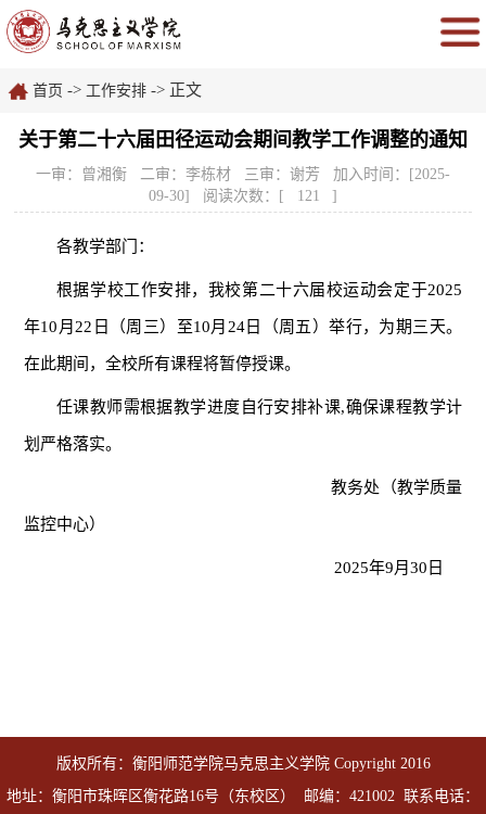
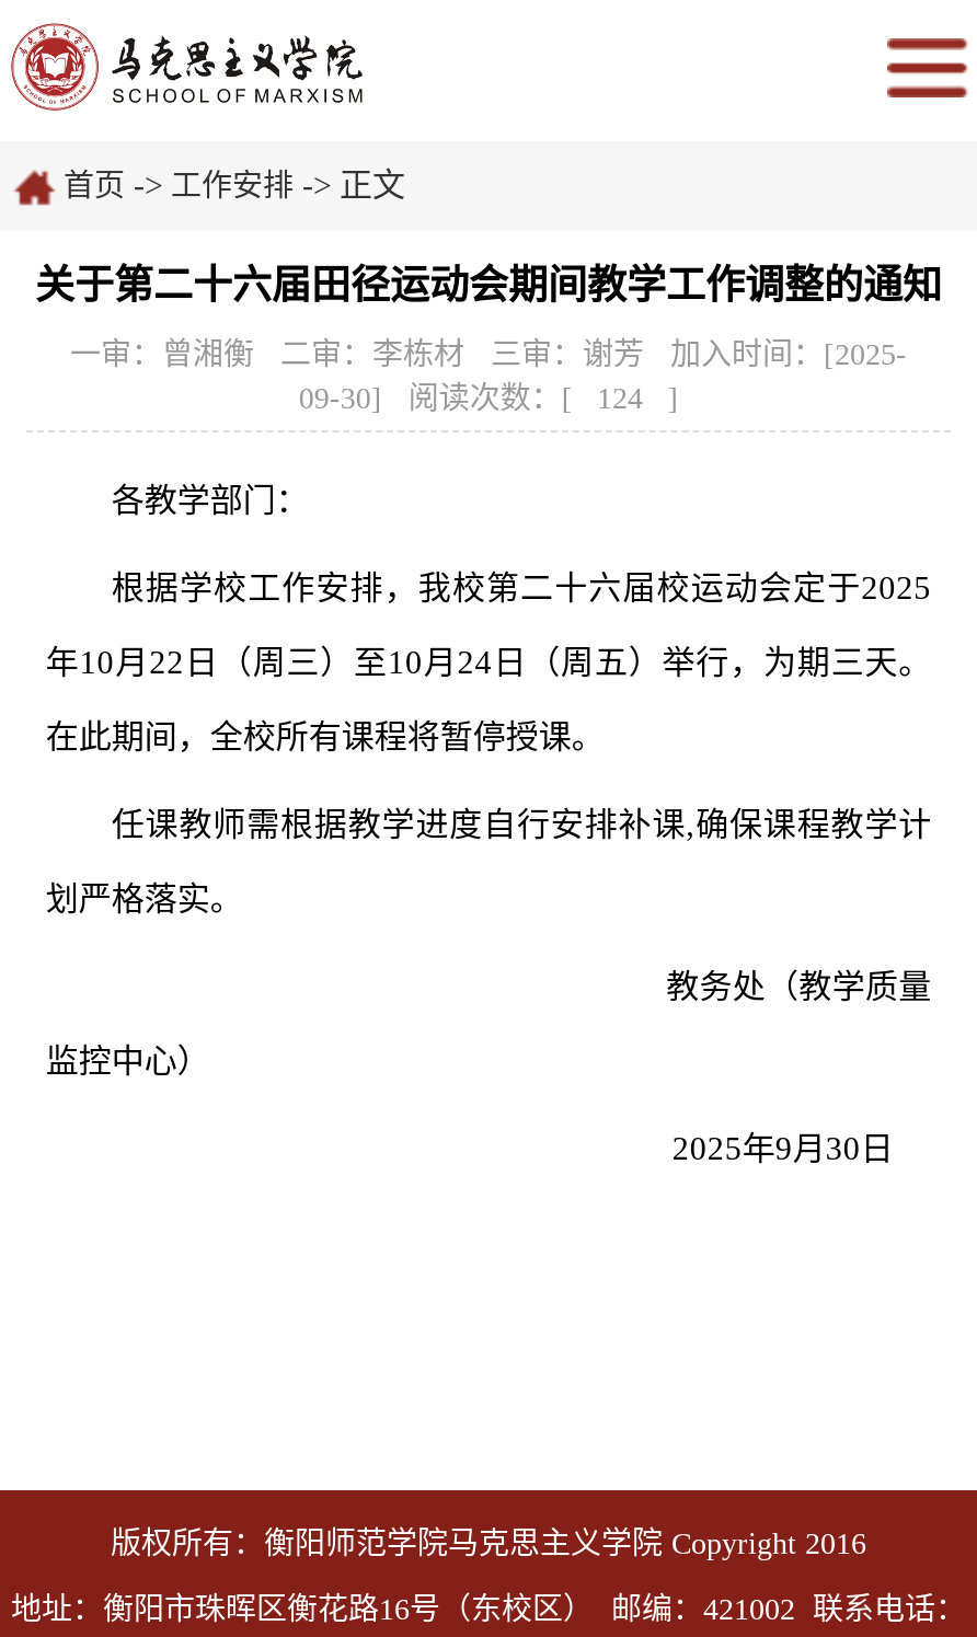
- 121
+ 124
